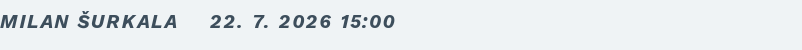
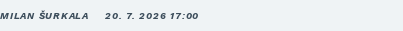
- MILAN ŠURKALA 22. 7. 2026 15:00
+ MILAN ŠURKALA 20. 7. 2026 17:00
